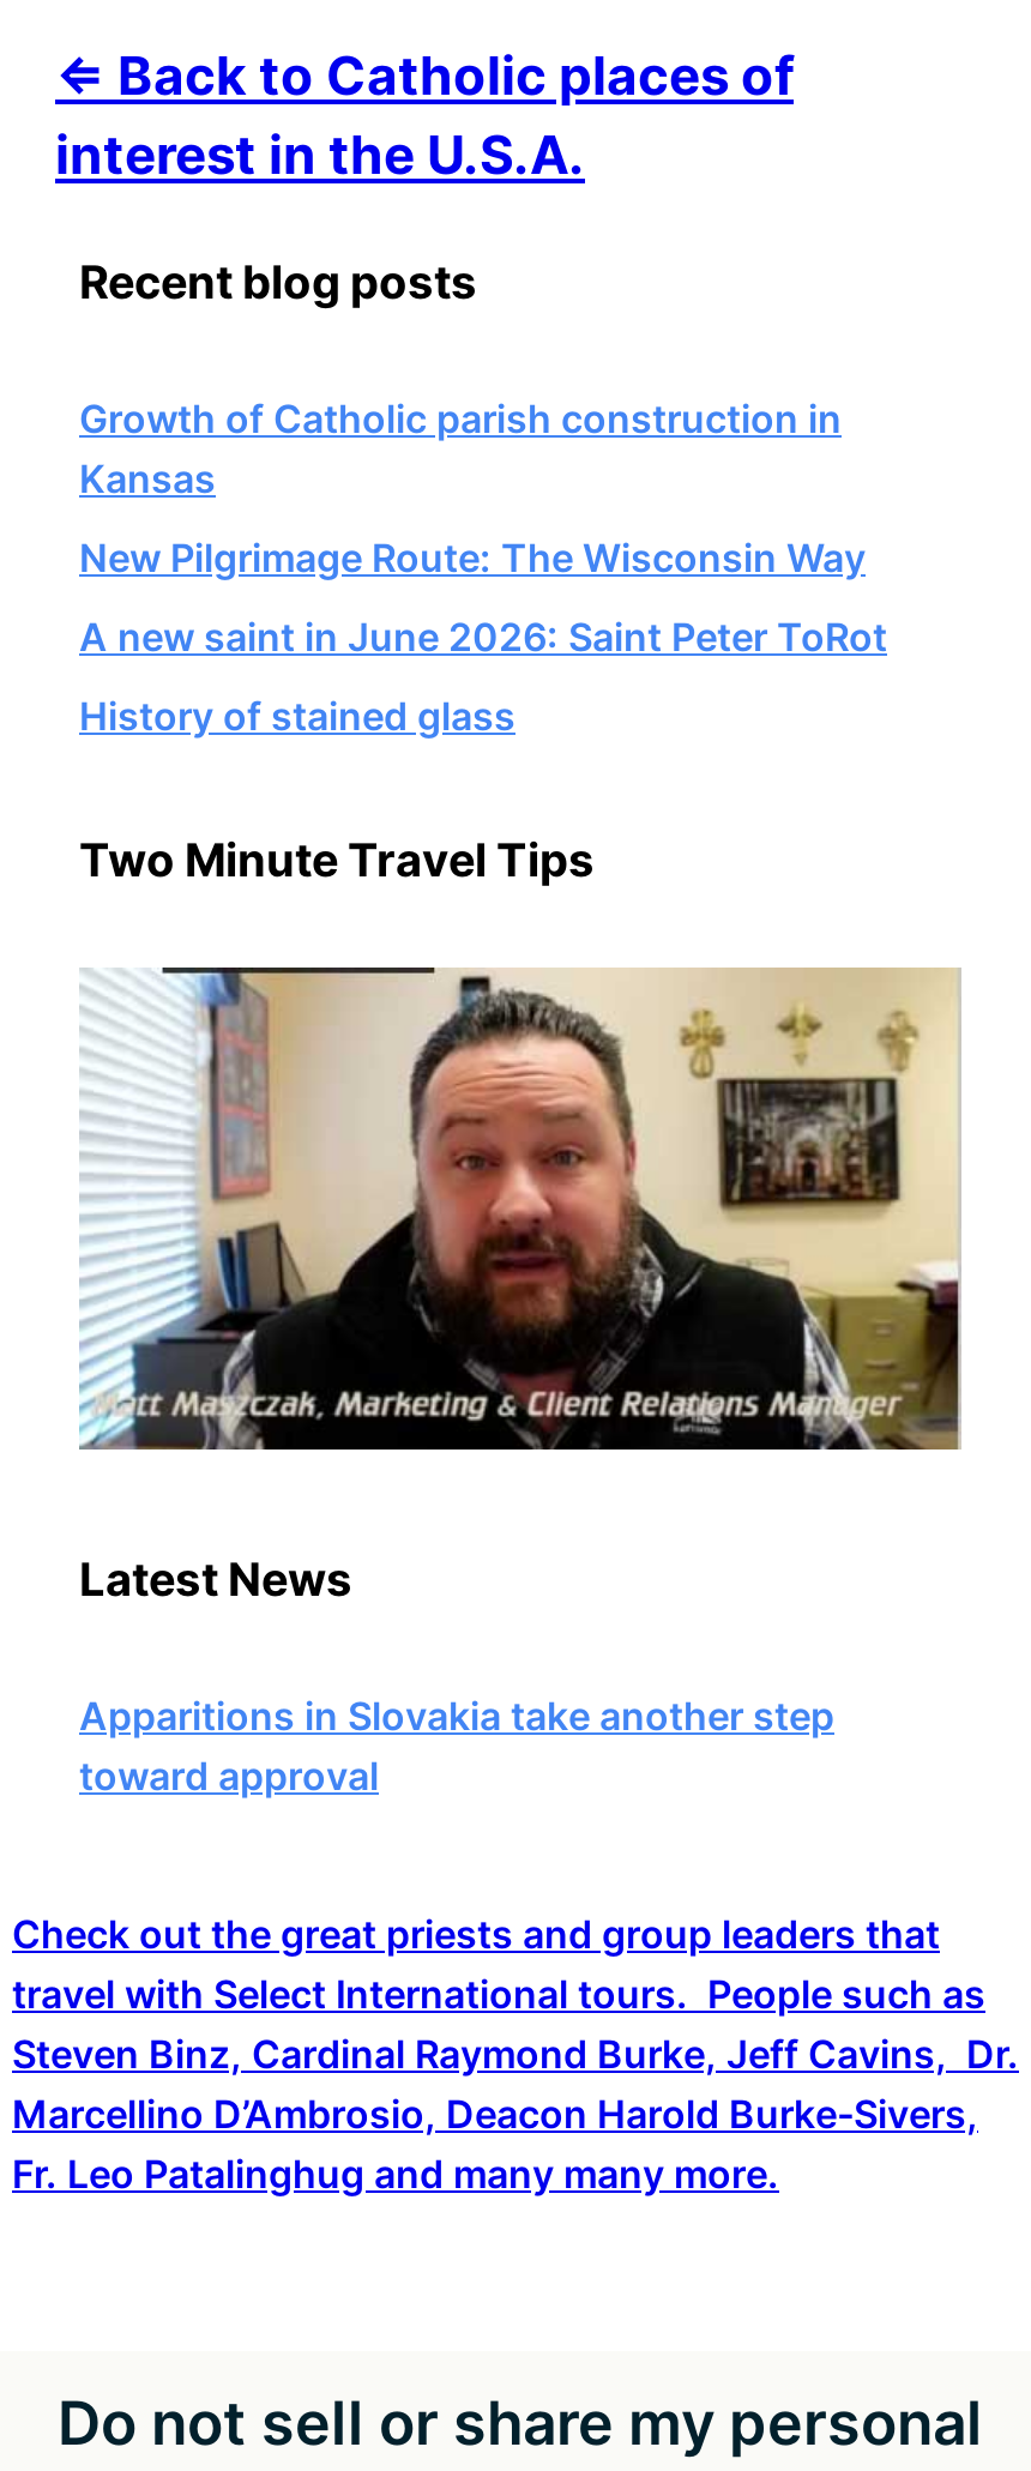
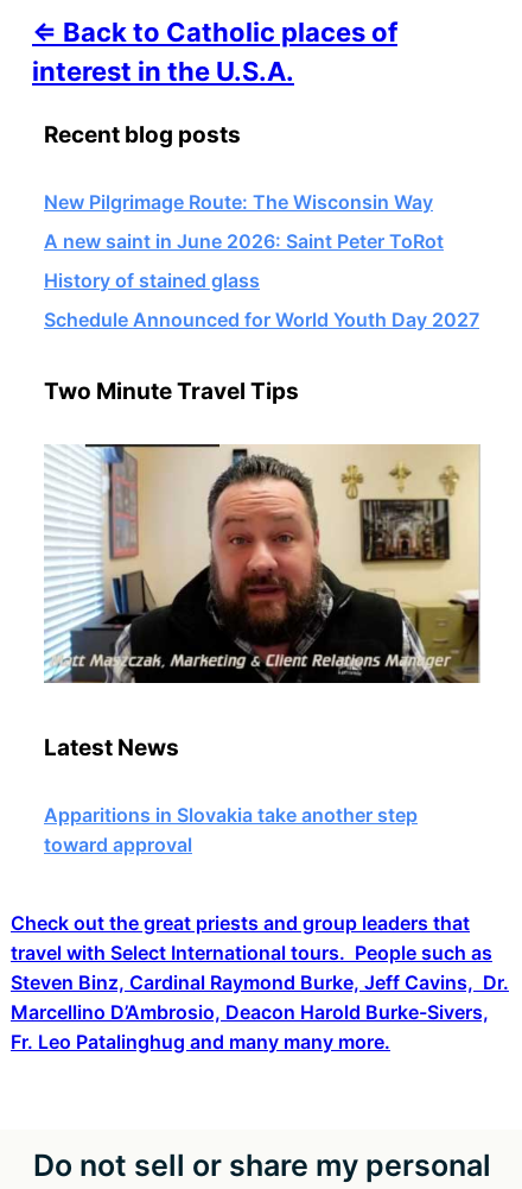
- Growth of Catholic parish construction in
- Kansas

moved up: New Pilgrimage Route: The Wisconsin Way | A new saint in June 2026: Saint Peter ToRot | History of stained glass

+ Schedule Announced for World Youth Day 2027
